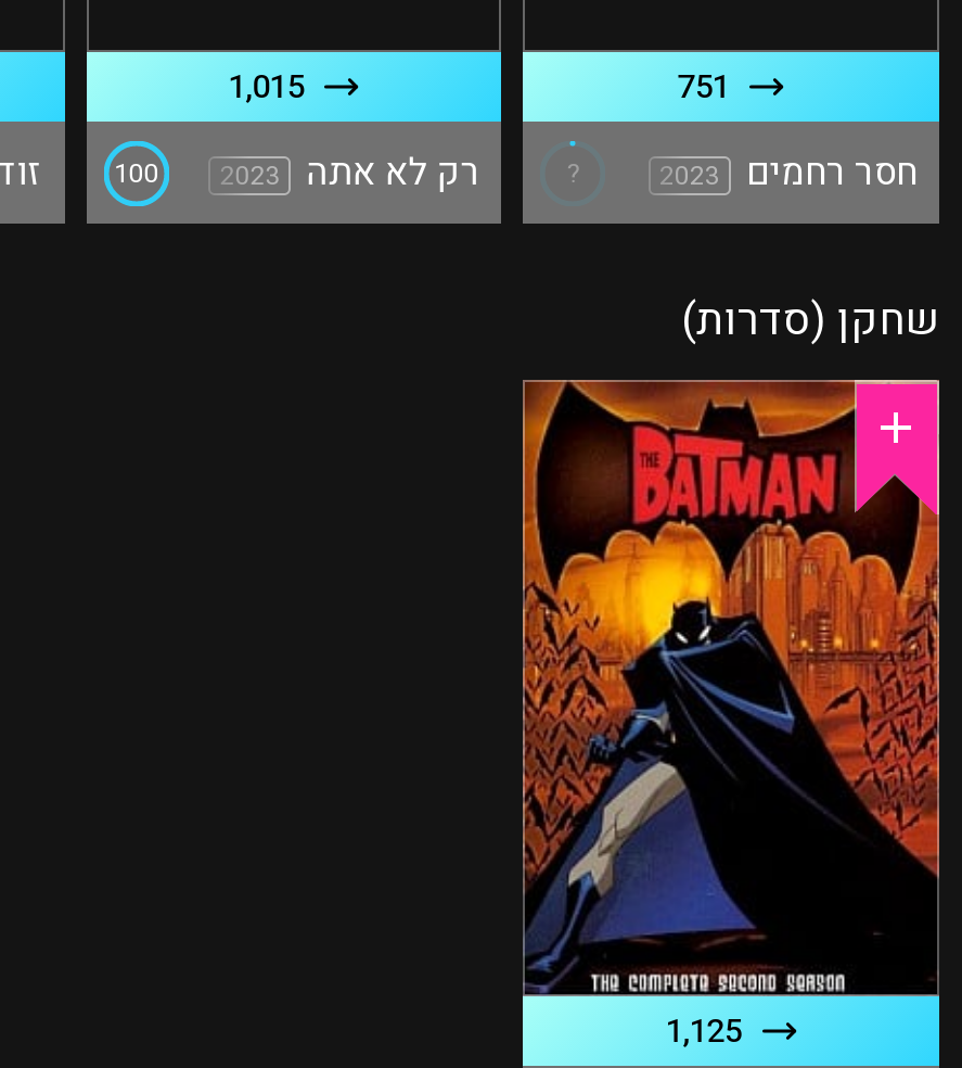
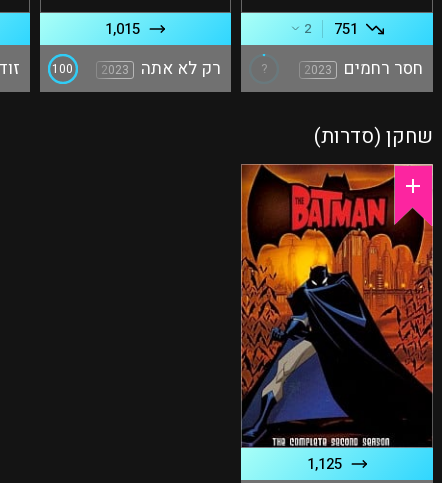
+ 2
